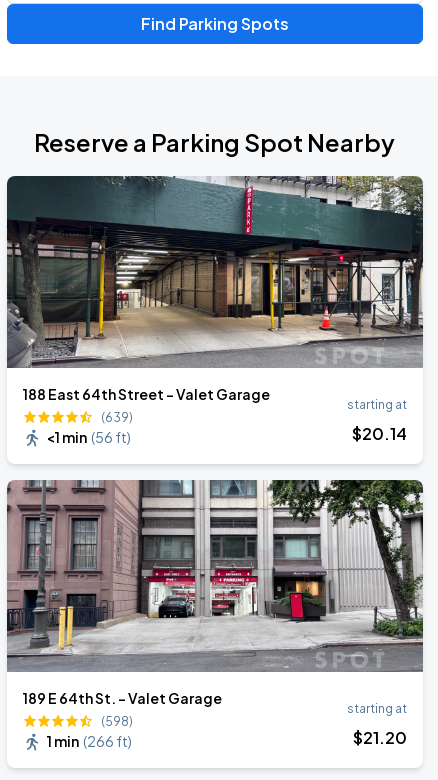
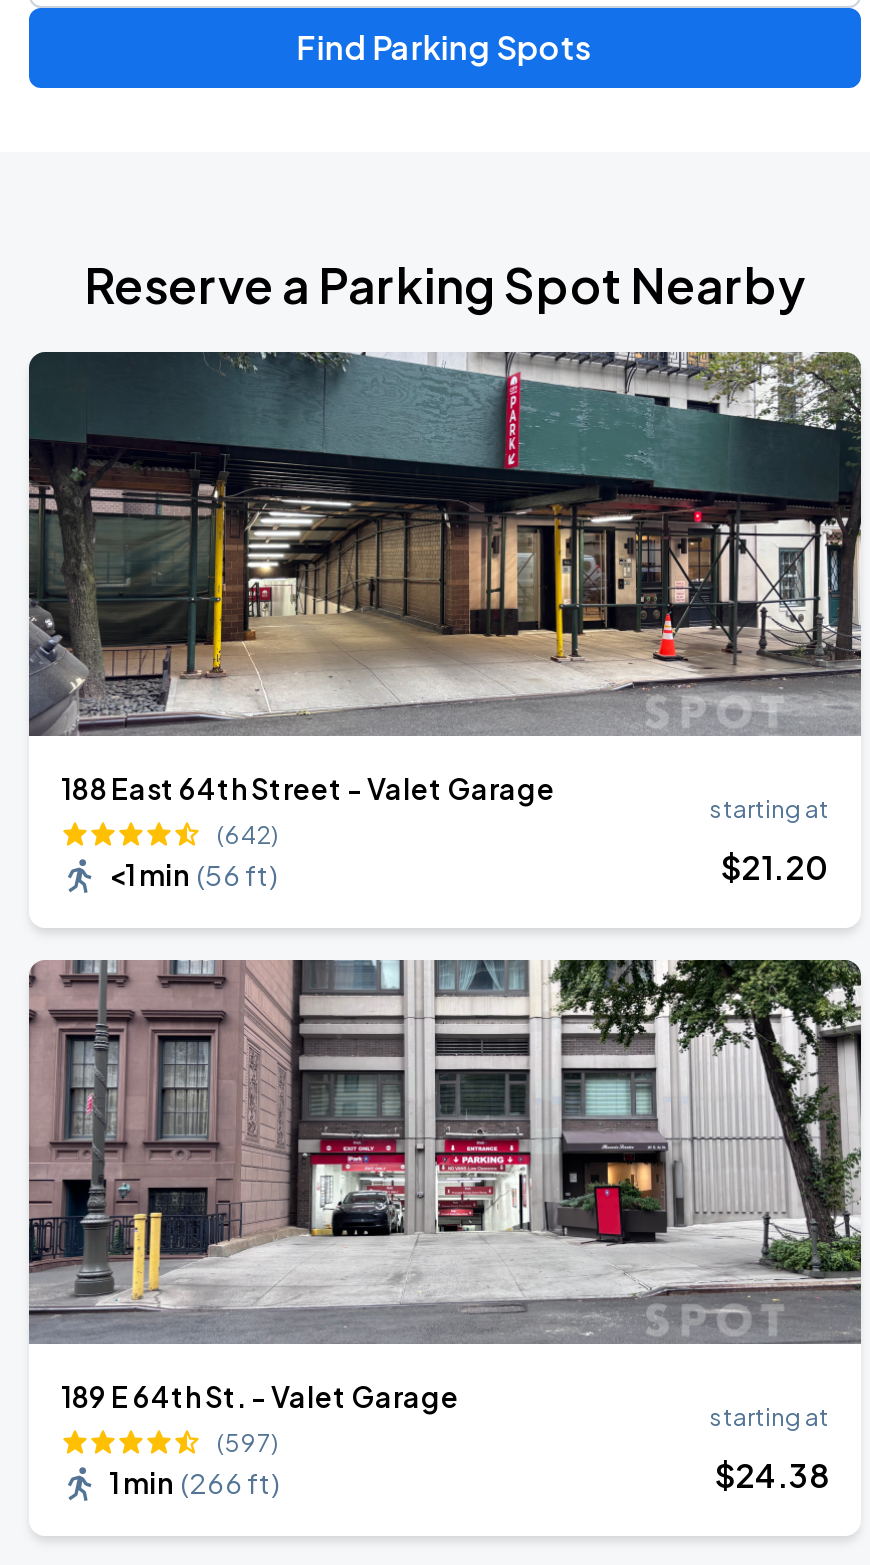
- (639)
+ (642)

- $20.14
+ $21.20

- (598)
+ (597)

- $21.20
+ $24.38
